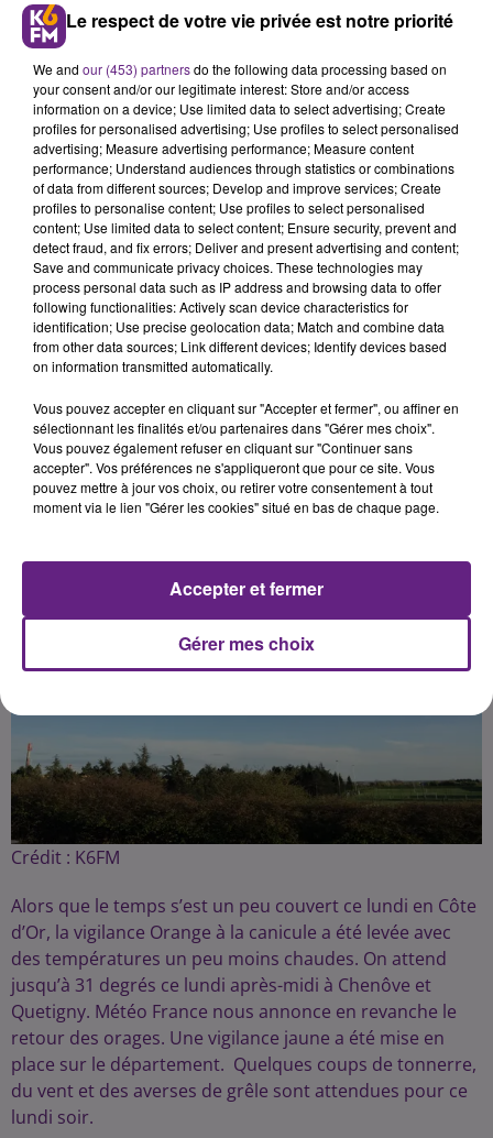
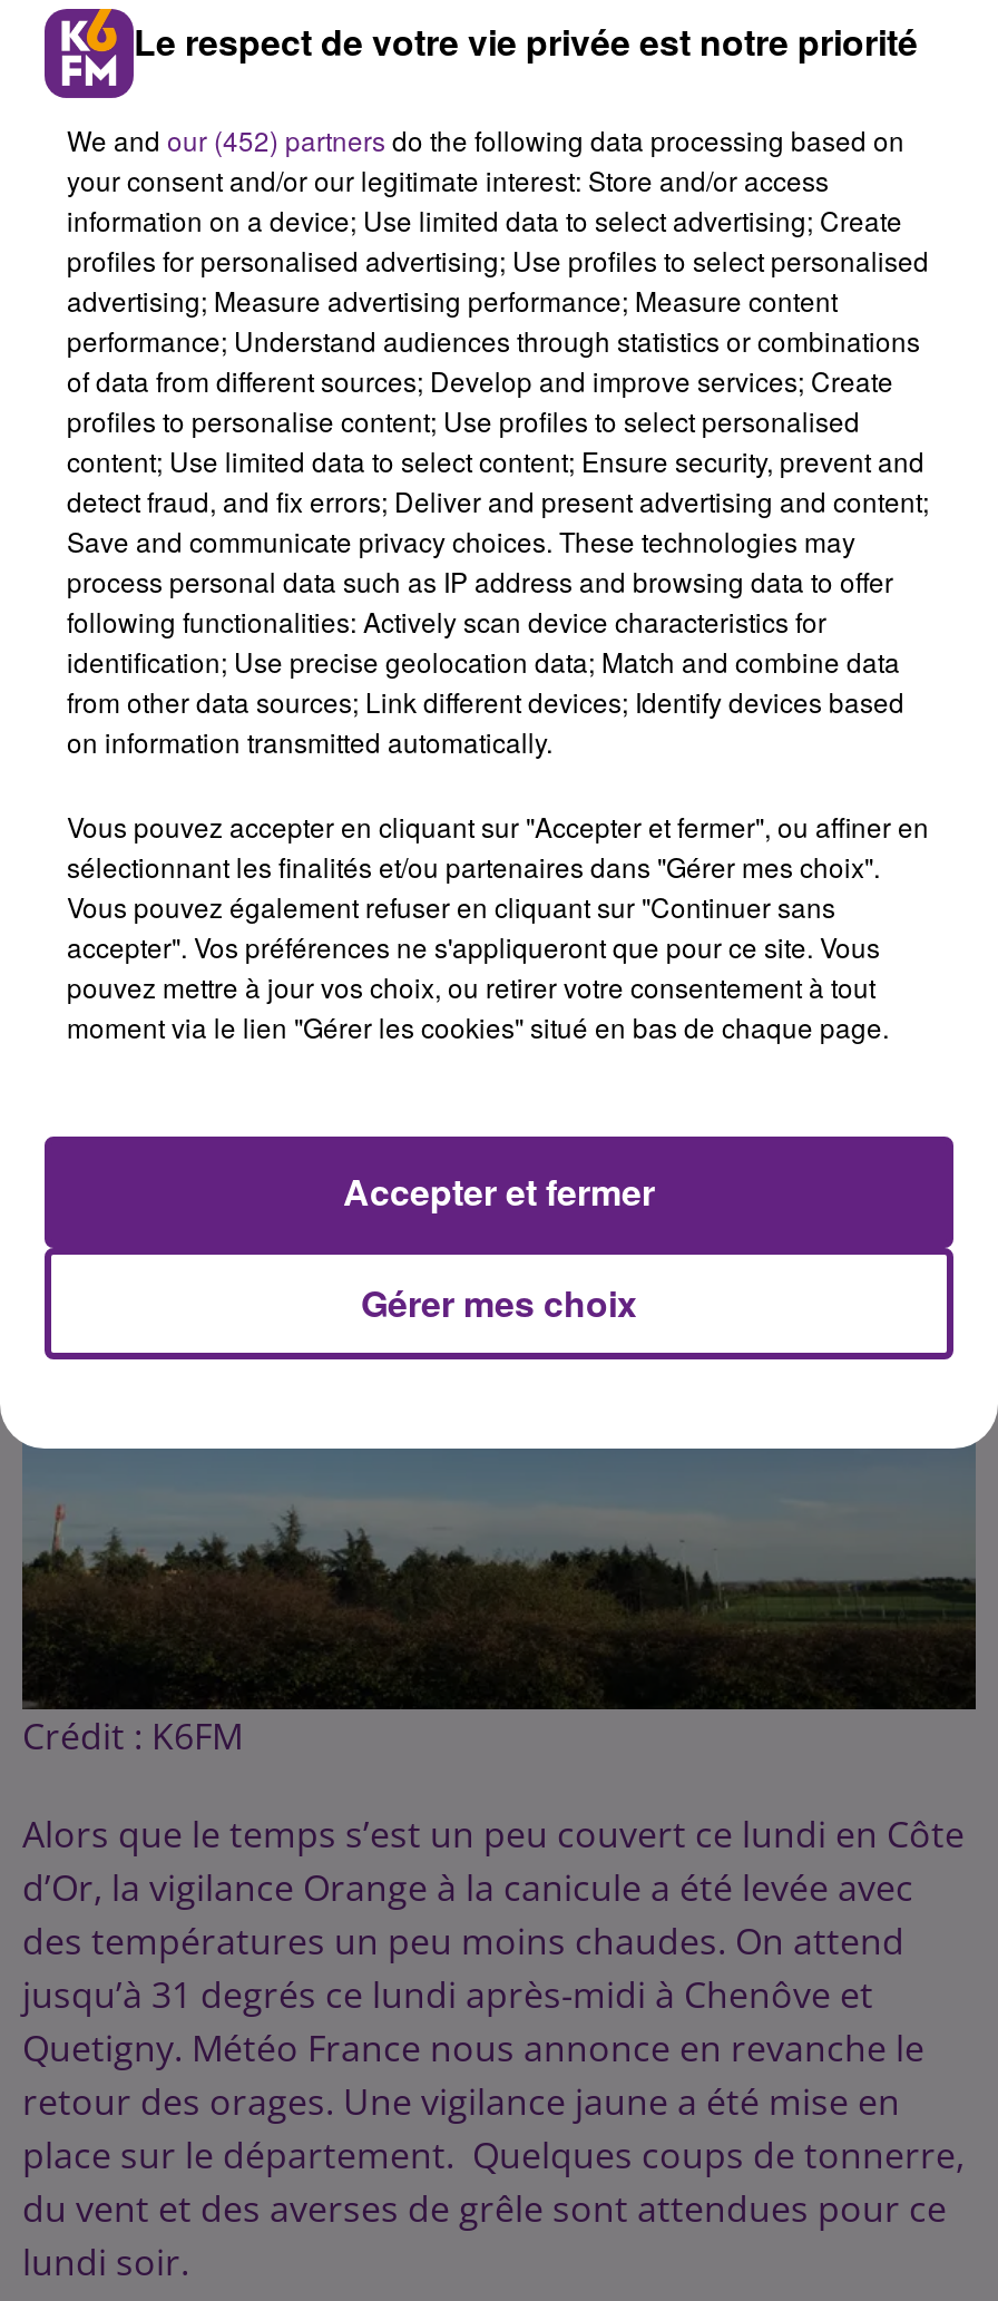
- We and our (453) partners do the following data processing based on
+ We and our (452) partners do the following data processing based on
